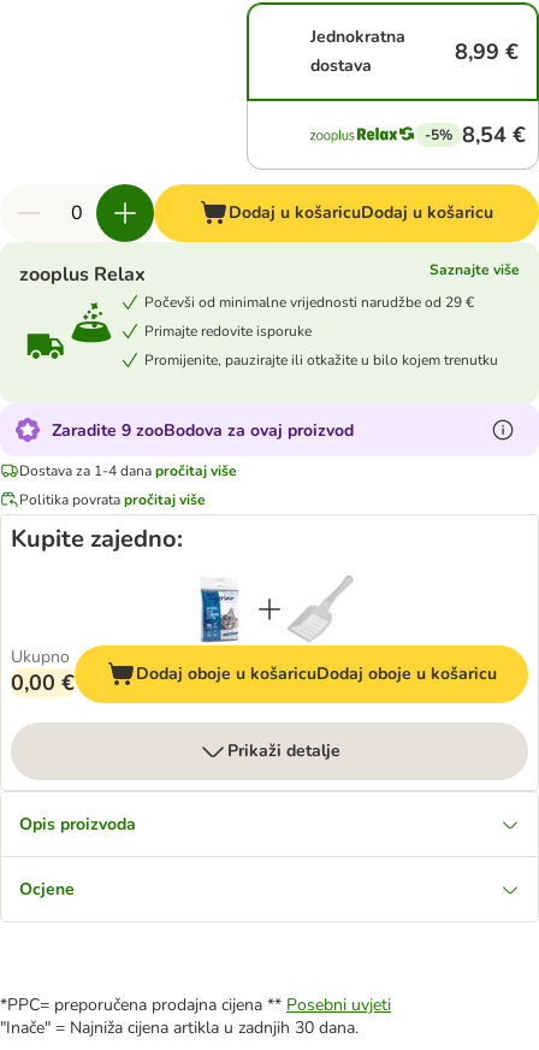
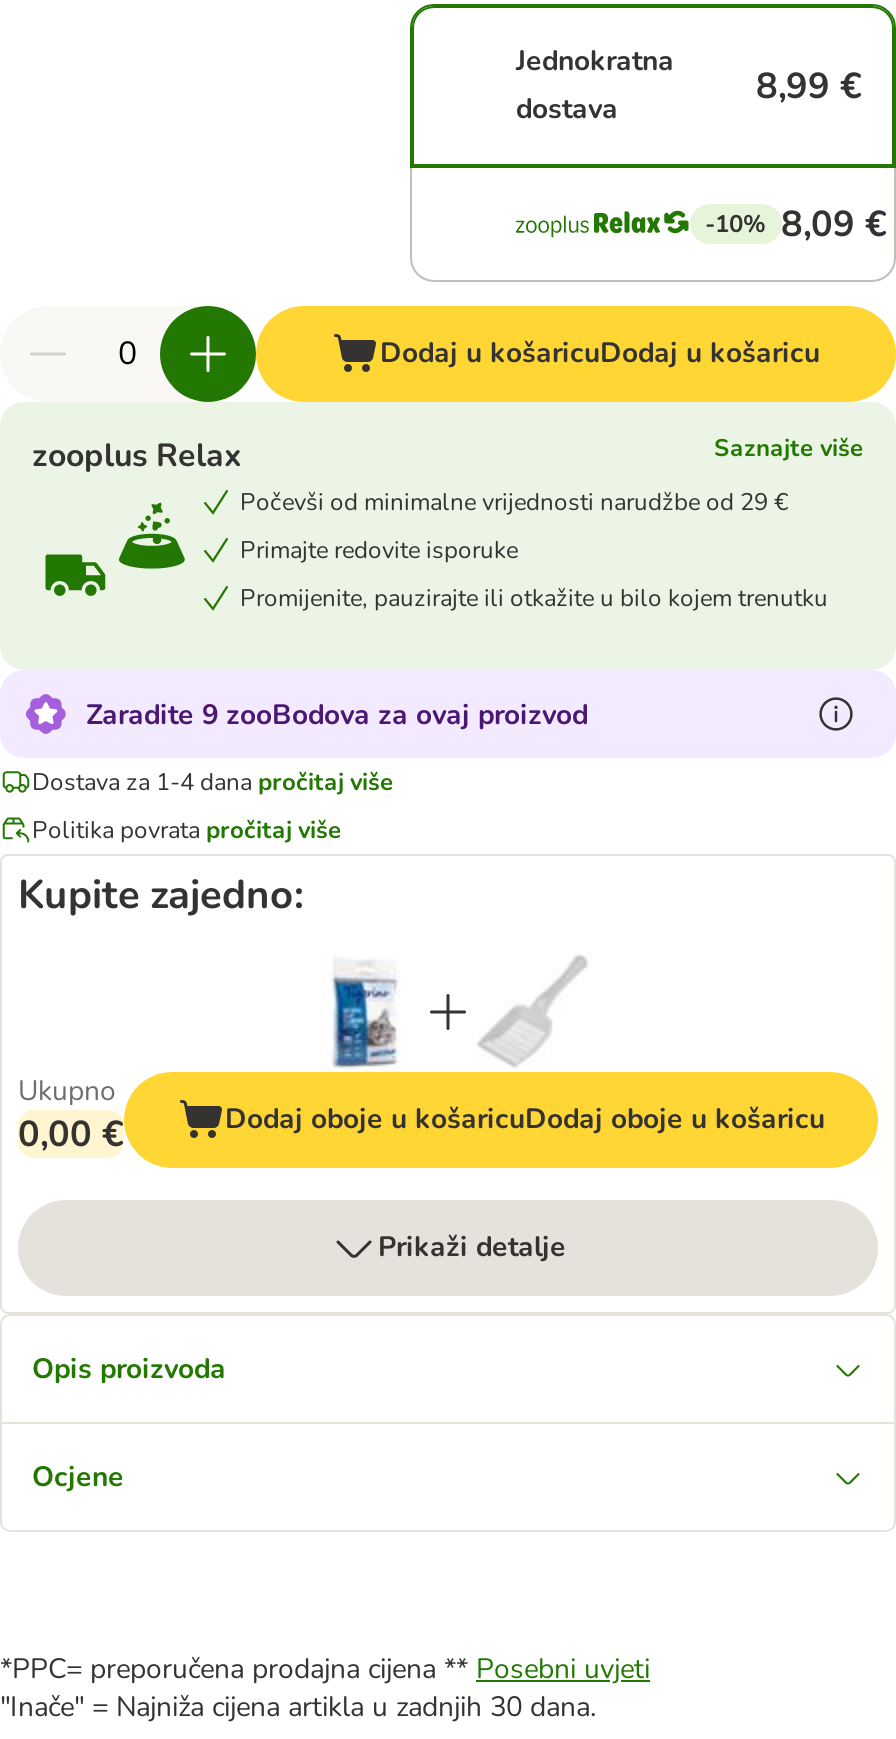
- -5% 8,54 €
+ -10% 8,09 €
